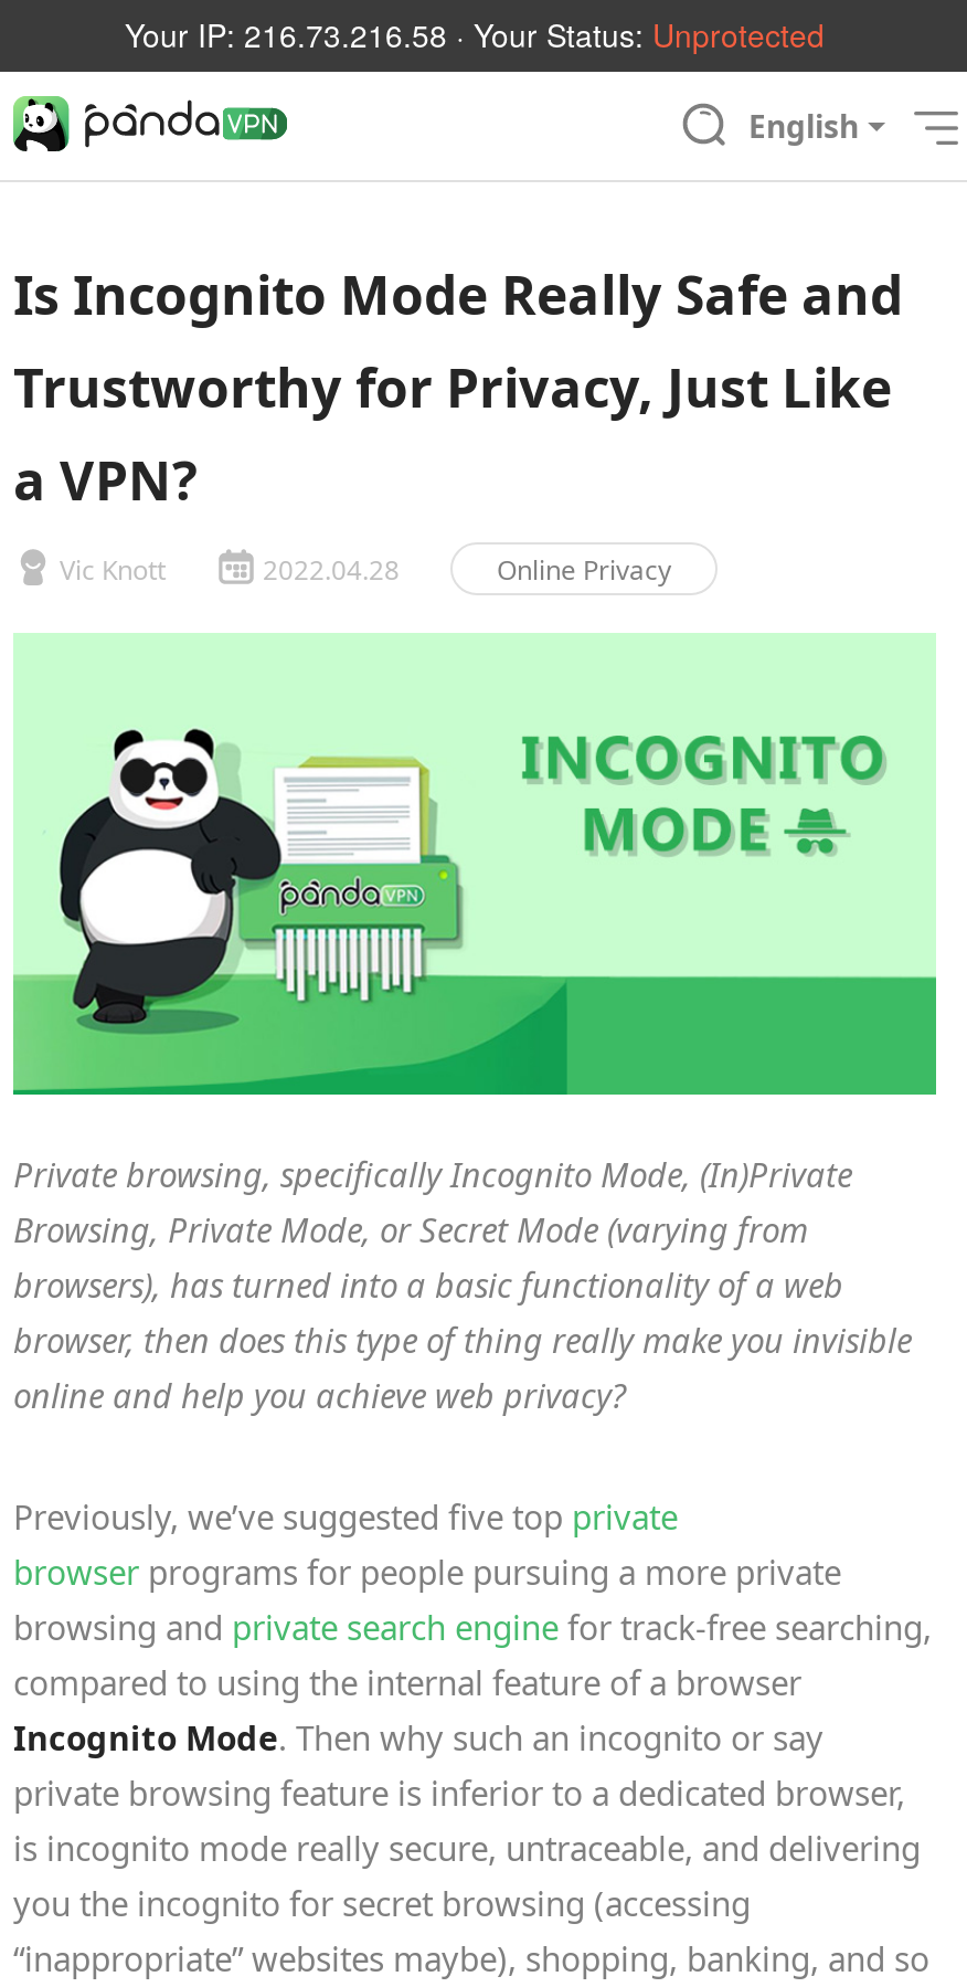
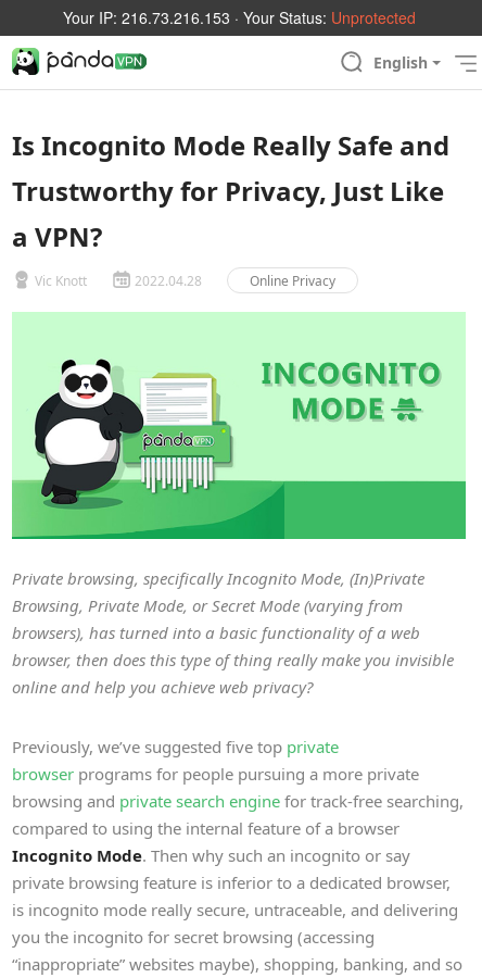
- Your IP: 216.73.216.58 · Your Status: Unprotected
+ Your IP: 216.73.216.153 · Your Status: Unprotected
